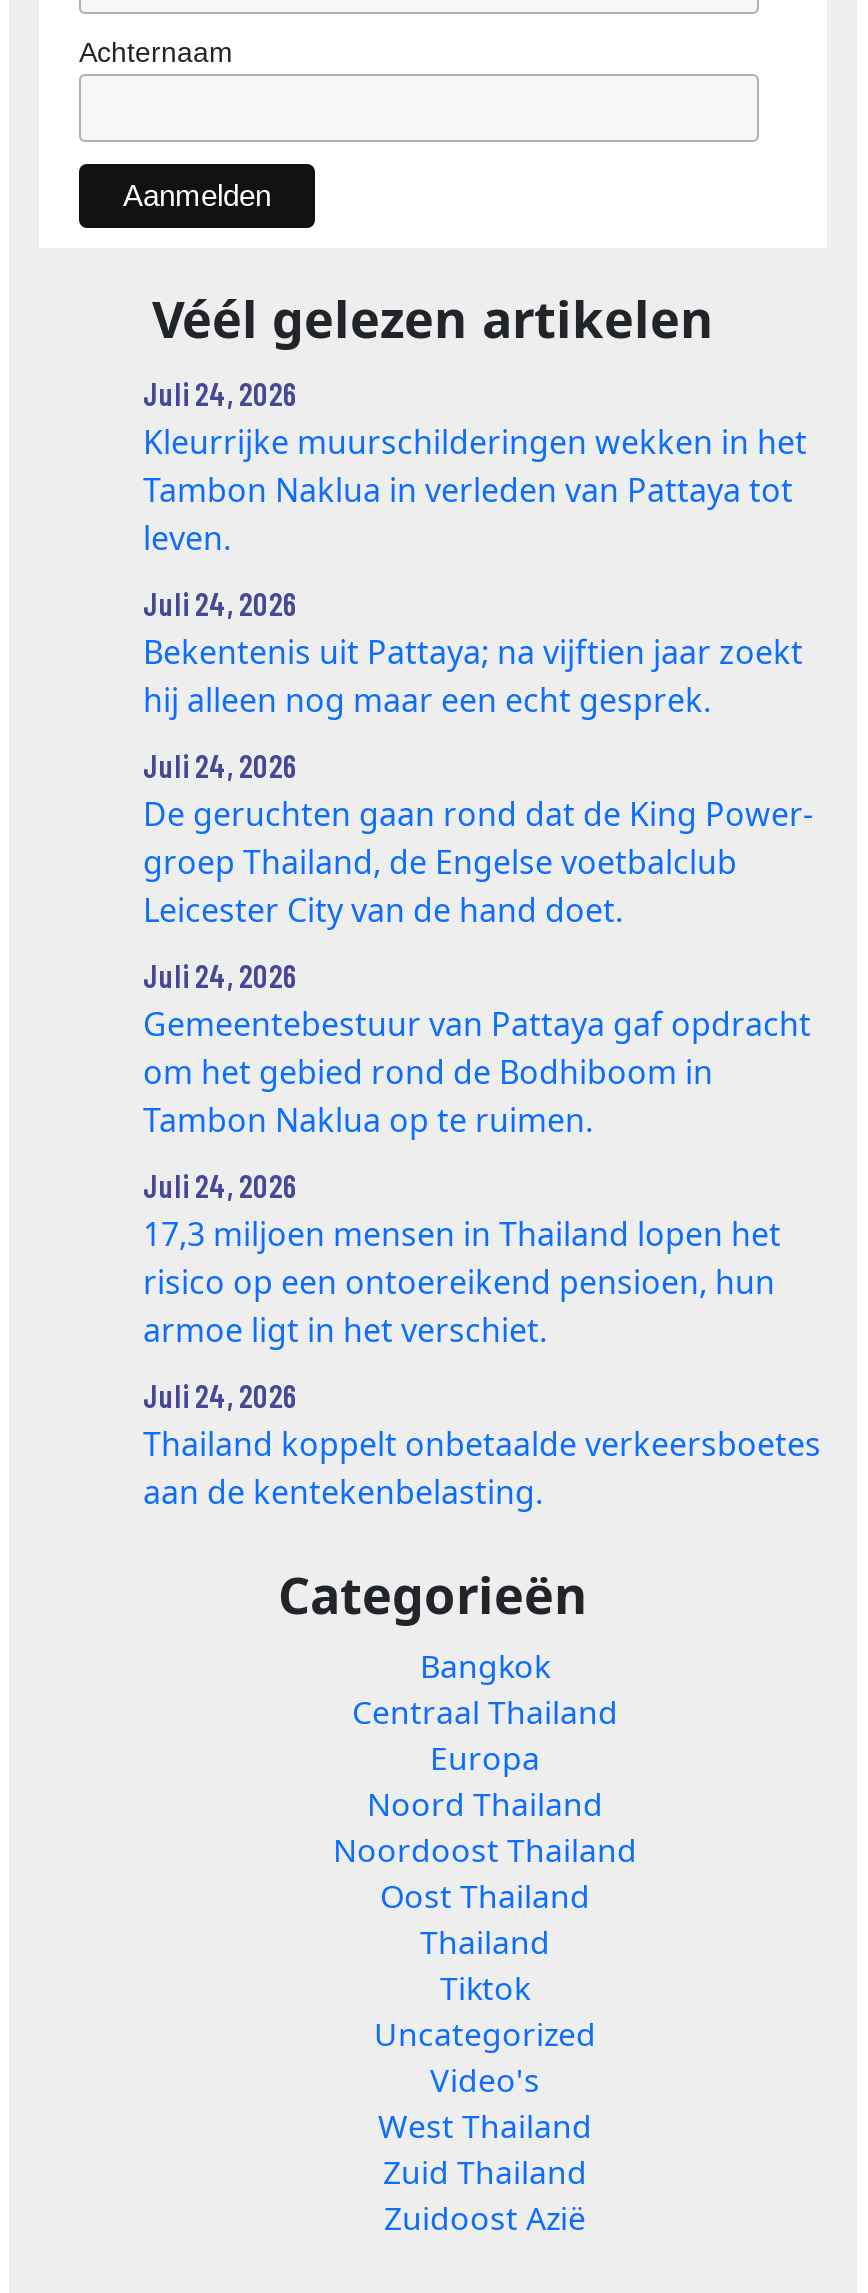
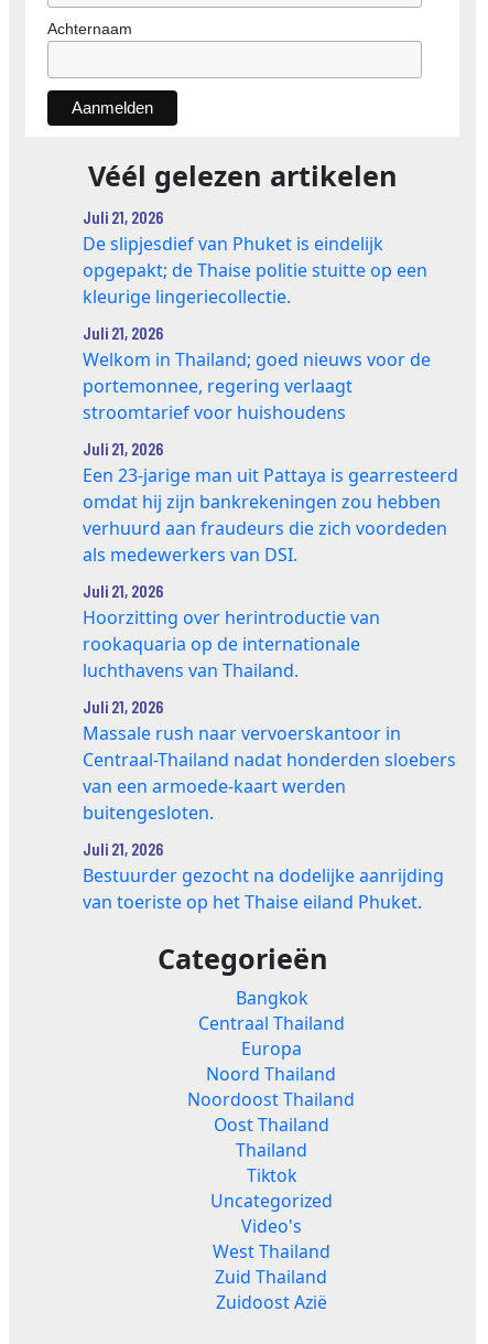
- Juli 24, 2026
- Kleurrijke muurschilderingen wekken in het
- Tambon Naklua in verleden van Pattaya tot
- leven.
+ Juli 21, 2026
+ De slipjesdief van Phuket is eindelijk
+ opgepakt; de Thaise politie stuitte op een
+ kleurige lingeriecollectie.

- Juli 24, 2026
- Bekentenis uit Pattaya; na vijftien jaar zoekt
- hij alleen nog maar een echt gesprek.
+ Juli 21, 2026
+ Welkom in Thailand; goed nieuws voor de
+ portemonnee, regering verlaagt
+ stroomtarief voor huishoudens

- Juli 24, 2026
- De geruchten gaan rond dat de King Power-
- groep Thailand, de Engelse voetbalclub
- Leicester City van de hand doet.
+ Juli 21, 2026
+ Een 23-jarige man uit Pattaya is gearresteerd
+ omdat hij zijn bankrekeningen zou hebben
+ verhuurd aan fraudeurs die zich voordeden
+ als medewerkers van DSI.

- Juli 24, 2026
- Gemeentebestuur van Pattaya gaf opdracht
- om het gebied rond de Bodhiboom in
- Tambon Naklua op te ruimen.
+ Juli 21, 2026
+ Hoorzitting over herintroductie van
+ rookaquaria op de internationale
+ luchthavens van Thailand.

- Juli 24, 2026
- 17,3 miljoen mensen in Thailand lopen het
- risico op een ontoereikend pensioen, hun
- armoe ligt in het verschiet.
+ Juli 21, 2026
+ Massale rush naar vervoerskantoor in
+ Centraal-Thailand nadat honderden sloebers
+ van een armoede-kaart werden
+ buitengesloten.

- Juli 24, 2026
- Thailand koppelt onbetaalde verkeersboetes
- aan de kentekenbelasting.
+ Juli 21, 2026
+ Bestuurder gezocht na dodelijke aanrijding
+ van toeriste op het Thaise eiland Phuket.
